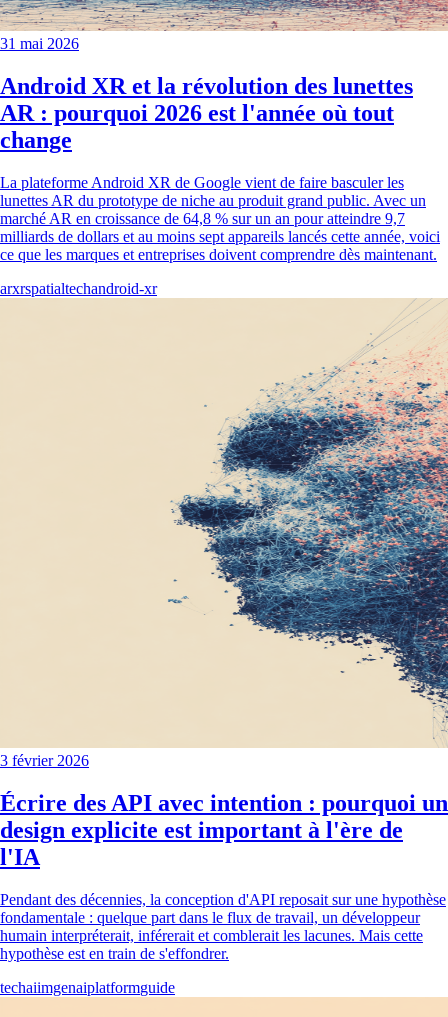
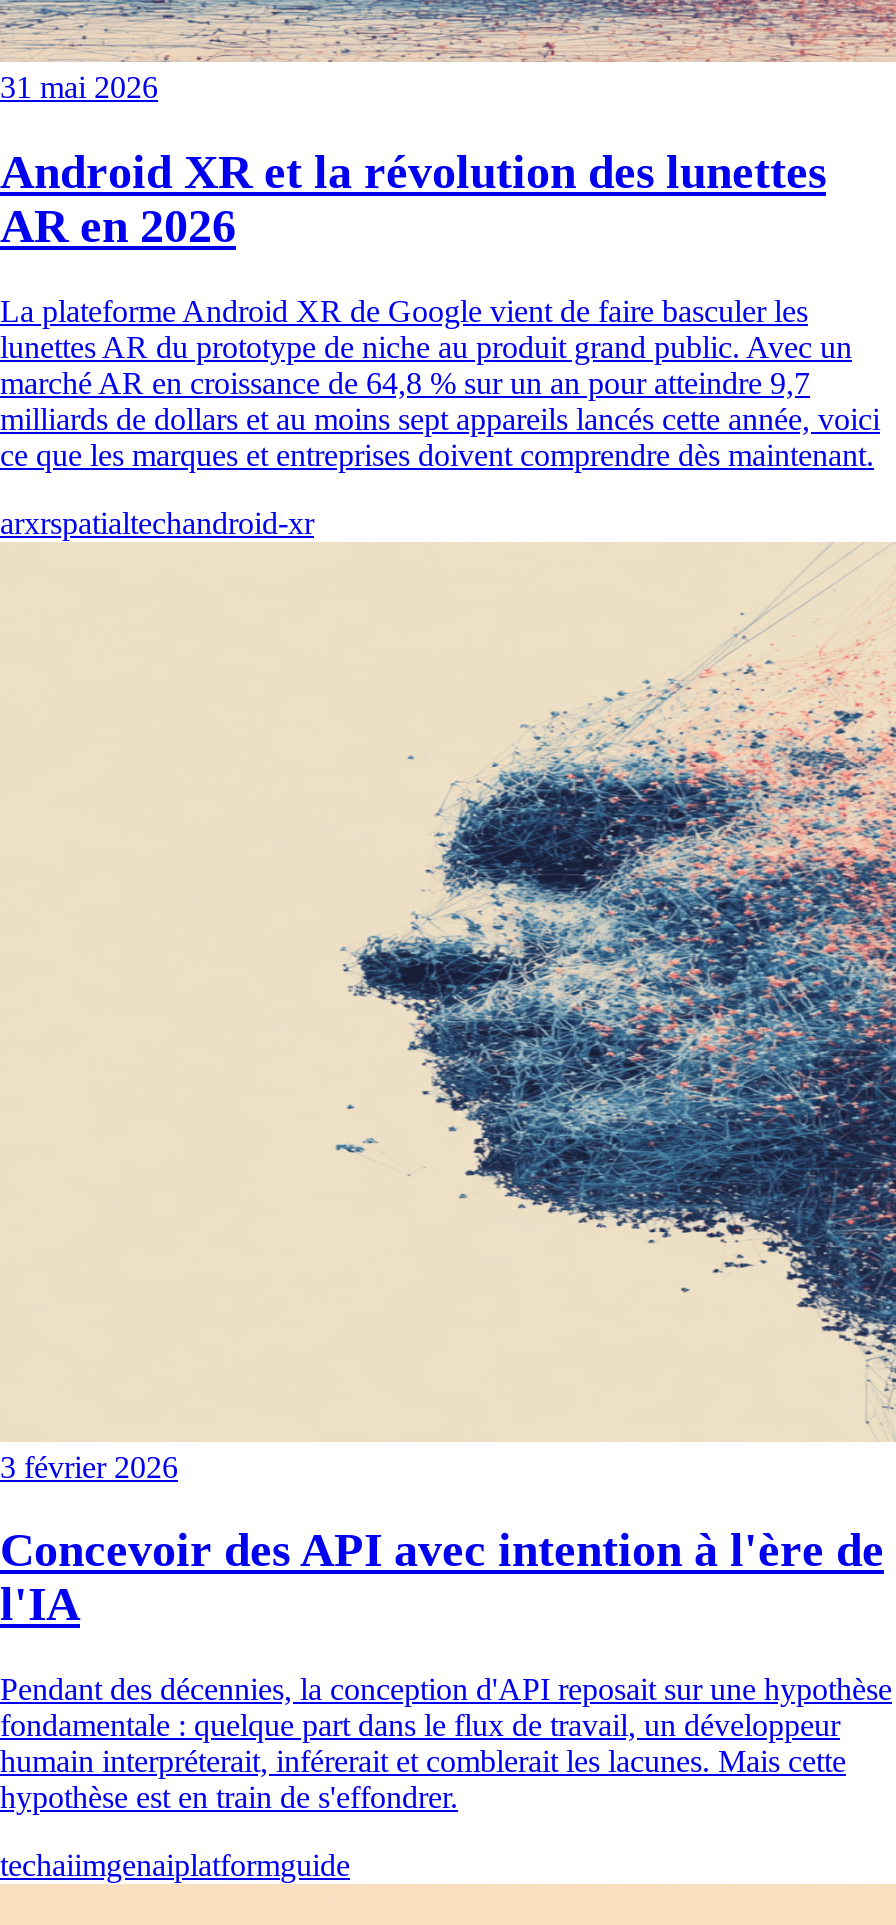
- AR : pourquoi 2026 est l'année où tout
- change
+ AR en 2026

- Écrire des API avec intention : pourquoi un
- design explicite est important à l'ère de
+ Concevoir des API avec intention à l'ère de
